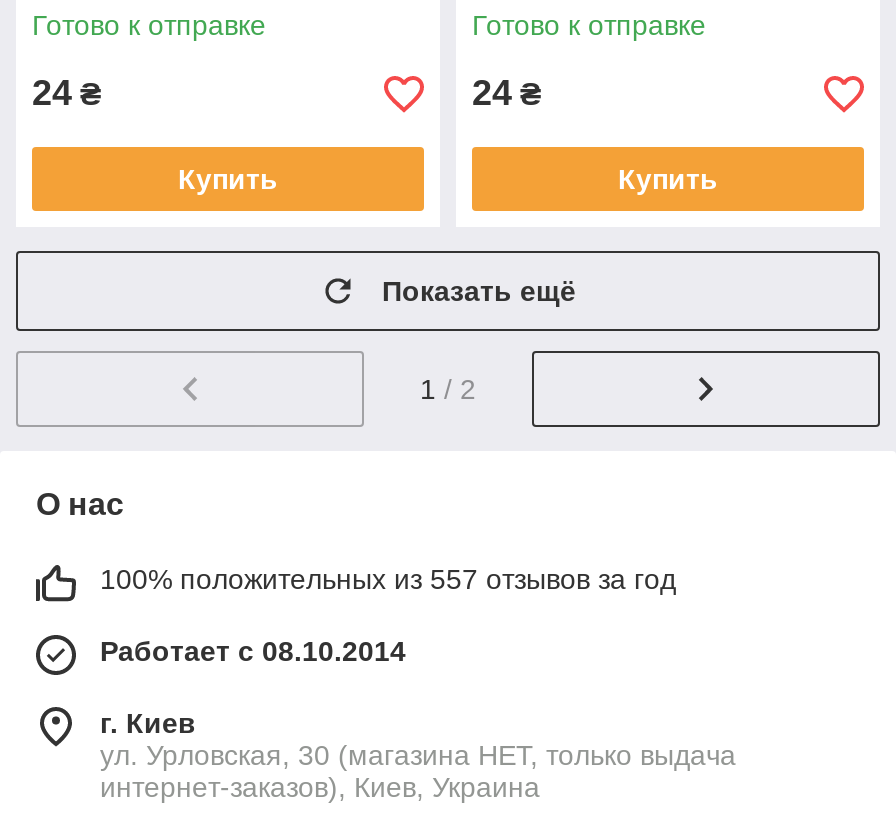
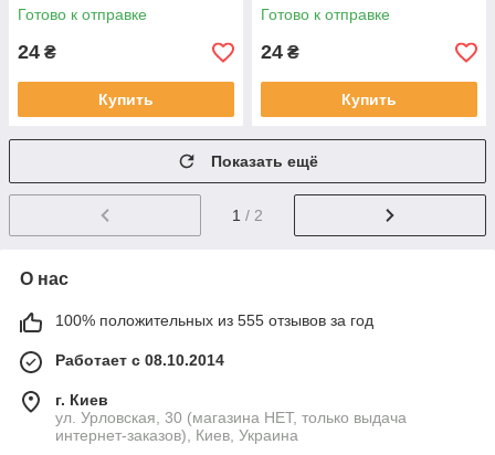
- 100% положительных из 557 отзывов за год
+ 100% положительных из 555 отзывов за год
